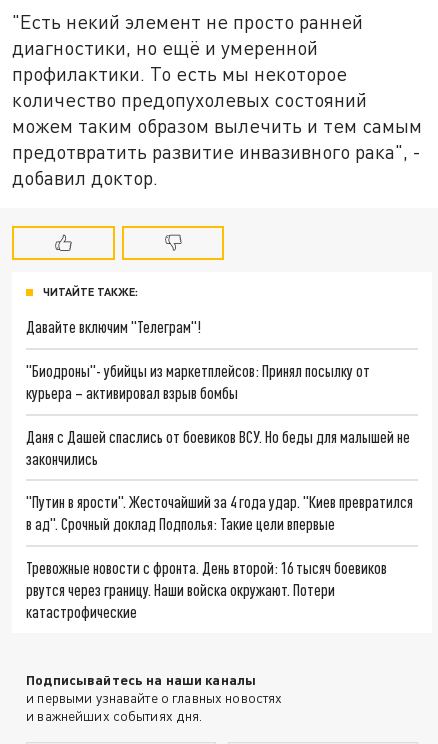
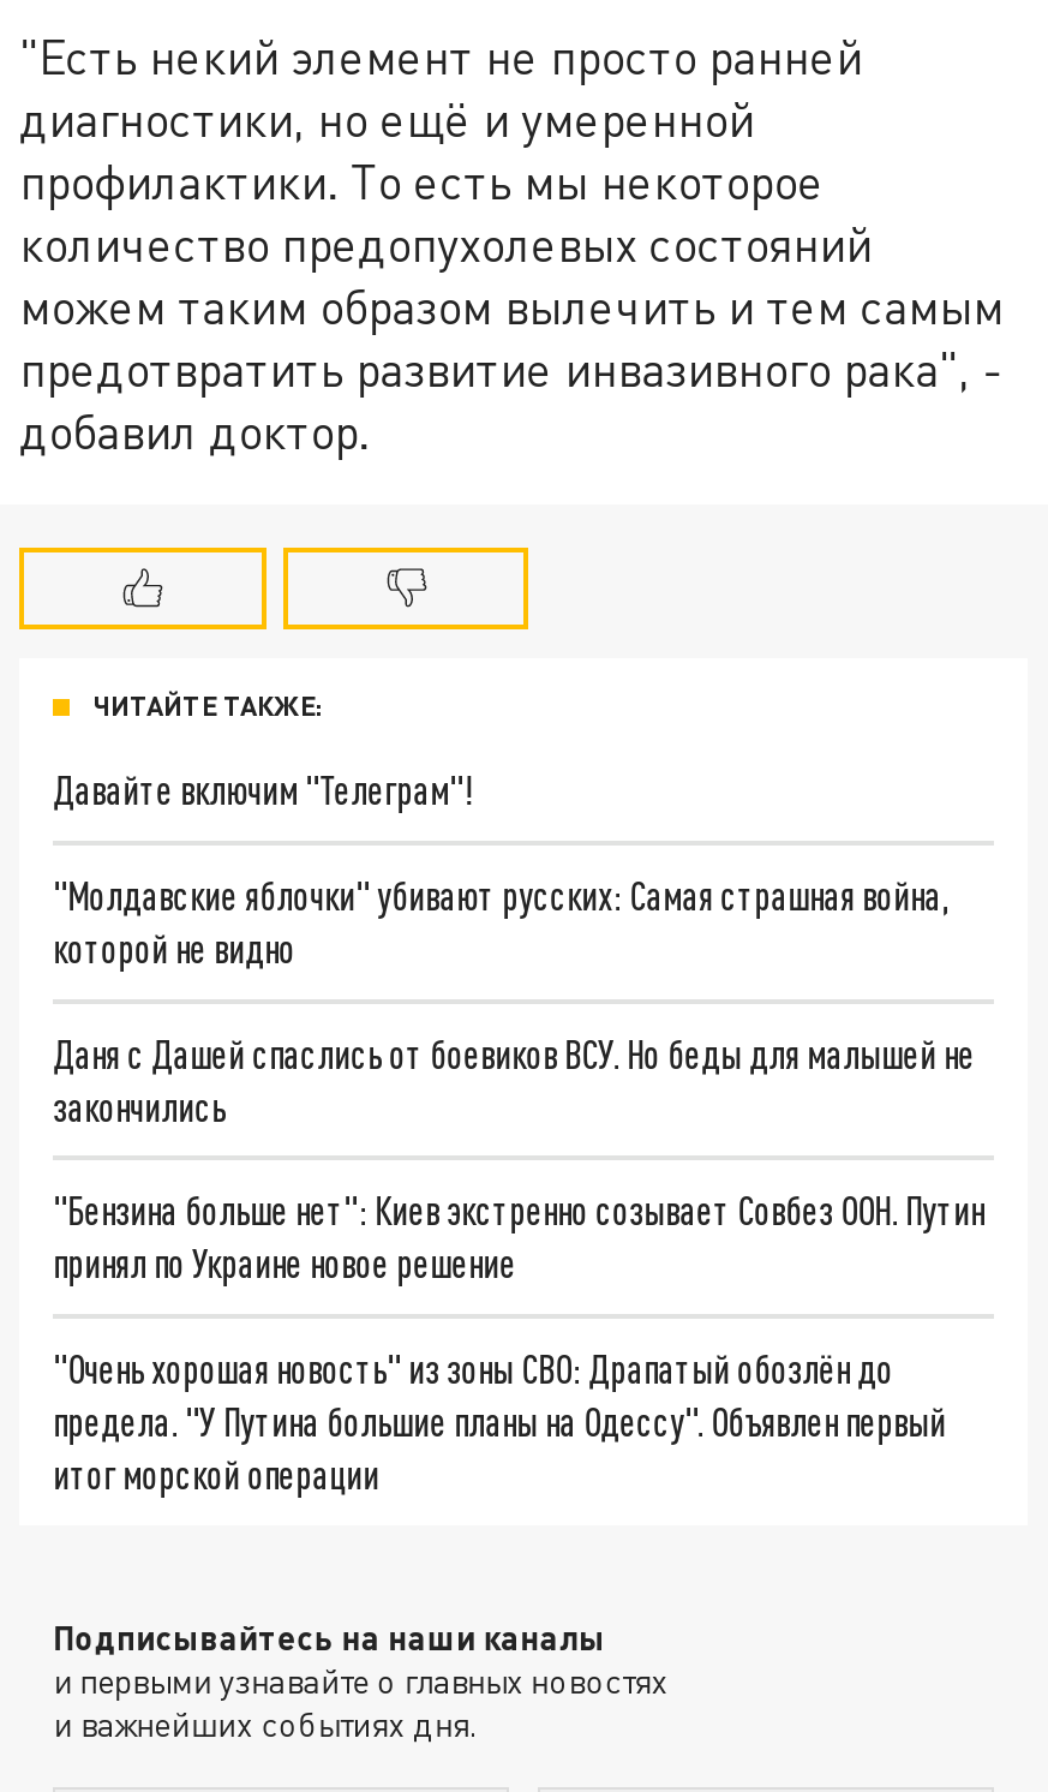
- "Биодроны"- убийцы из маркетплейсов: Принял посылку от
- курьера – активировал взрыв бомбы
+ "Молдавские яблочки" убивают русских: Самая страшная война,
+ которой не видно

- "Путин в ярости". Жесточайший за 4 года удар. "Киев превратился
- в ад". Срочный доклад Подполья: Такие цели впервые
+ "Бензина больше нет": Киев экстренно созывает Совбез ООН. Путин
+ принял по Украине новое решение

- Тревожные новости с фронта. День второй: 16 тысяч боевиков
- рвутся через границу. Наши войска окружают. Потери
- катастрофические
+ "Очень хорошая новость" из зоны СВО: Драпатый обозлён до
+ предела. "У Путина большие планы на Одессу". Объявлен первый
+ итог морской операции
